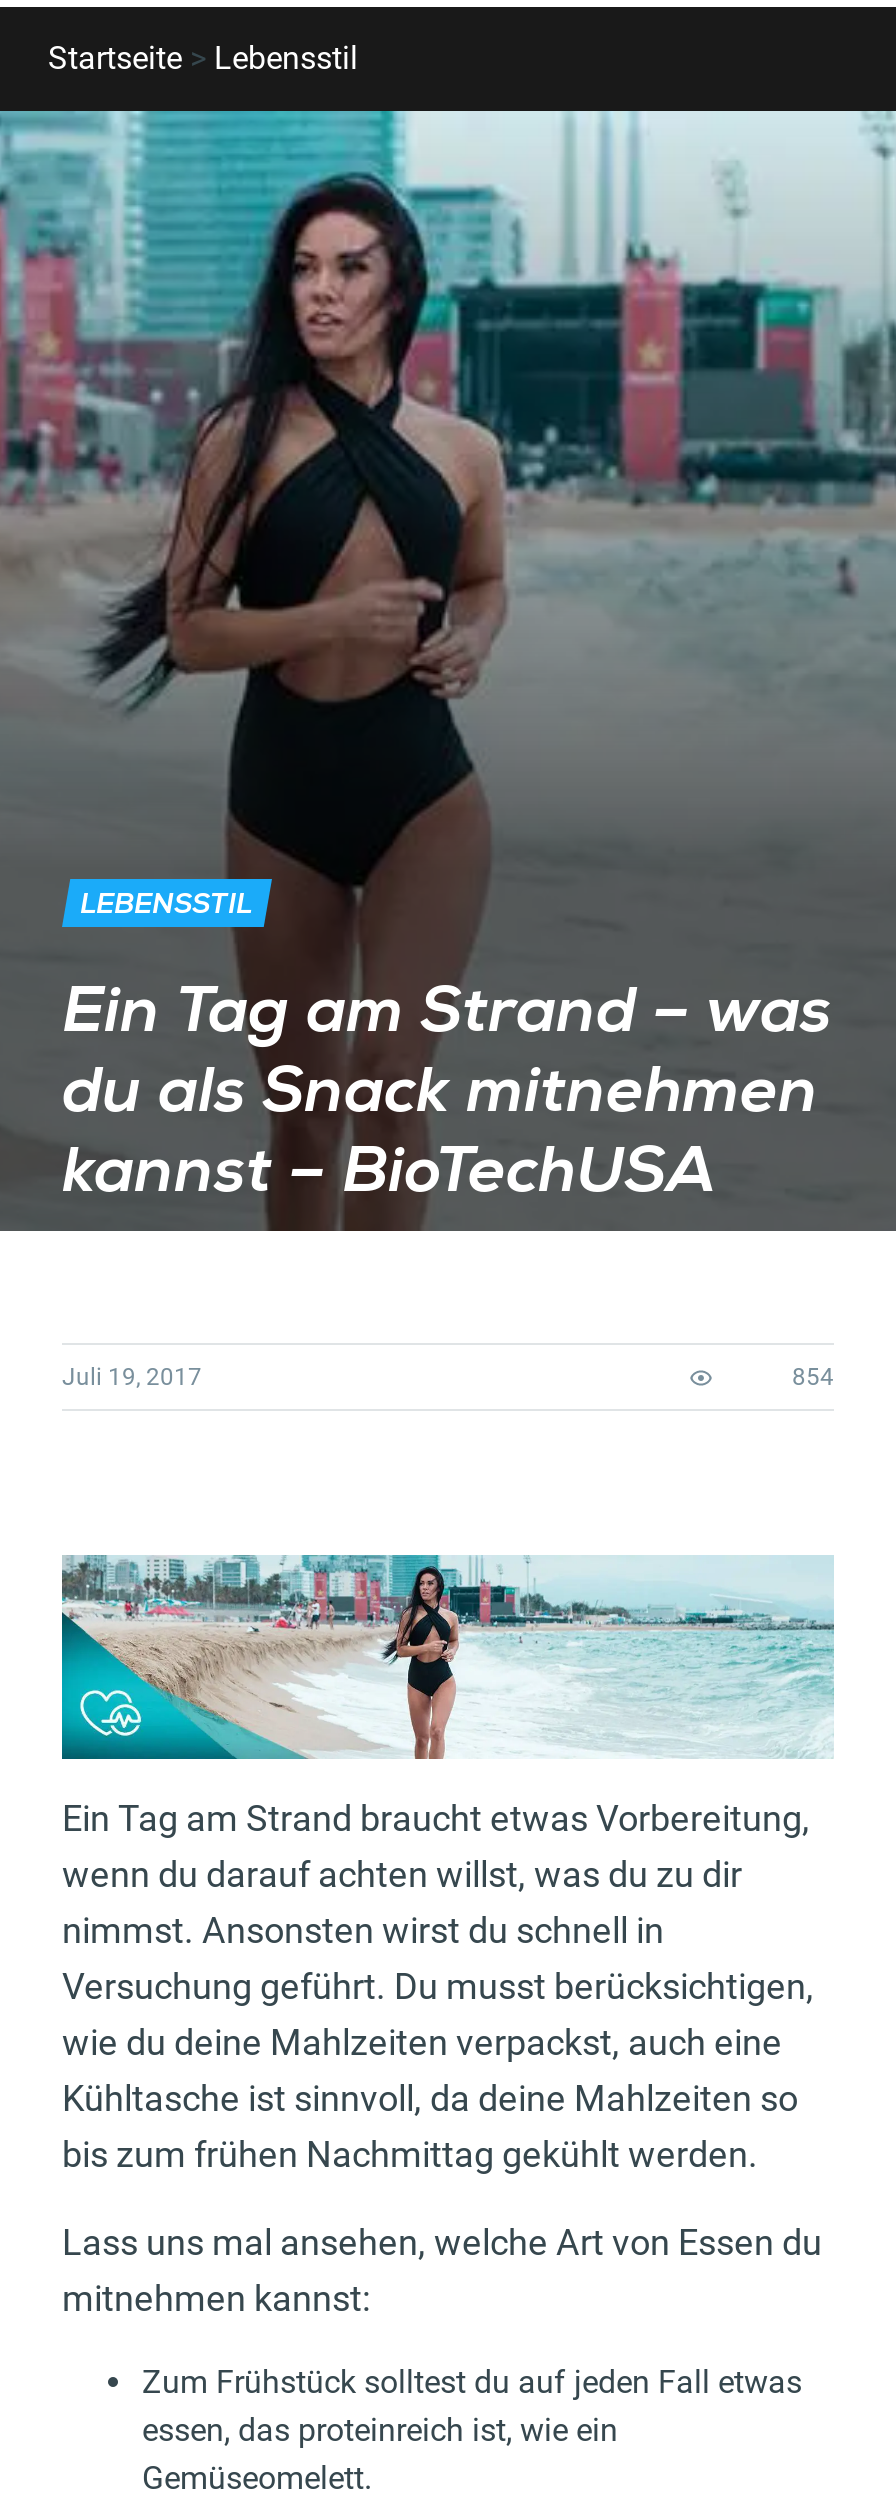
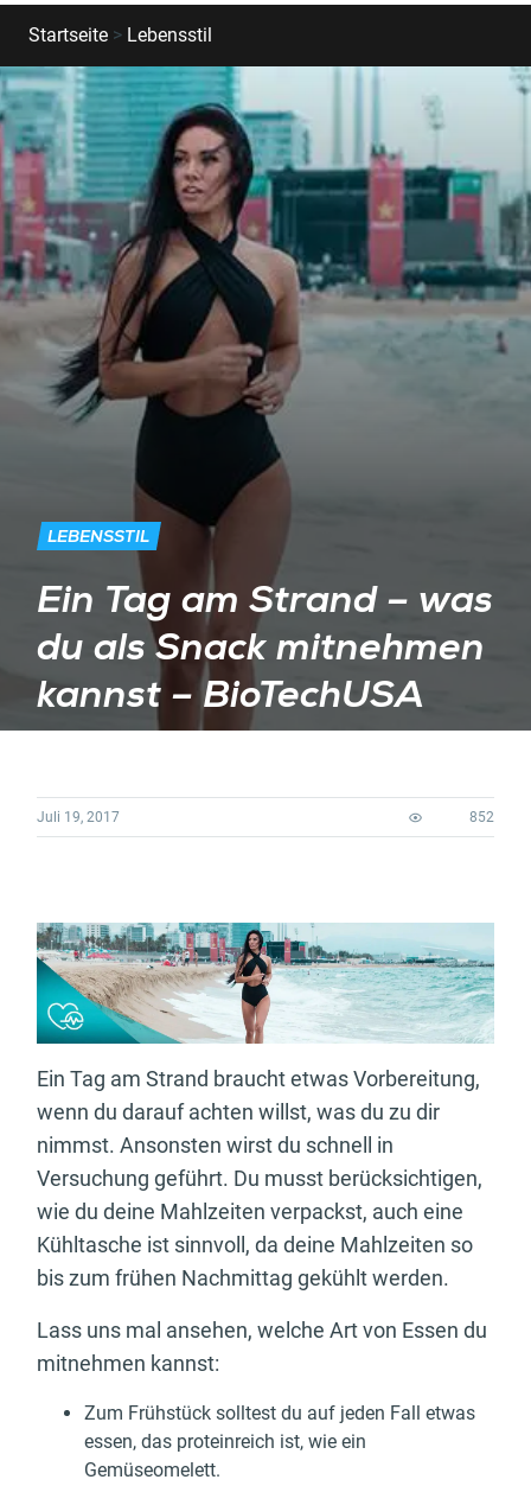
- 854
+ 852
